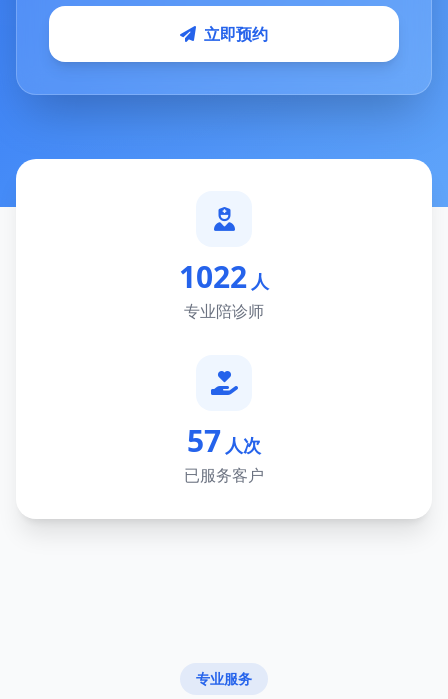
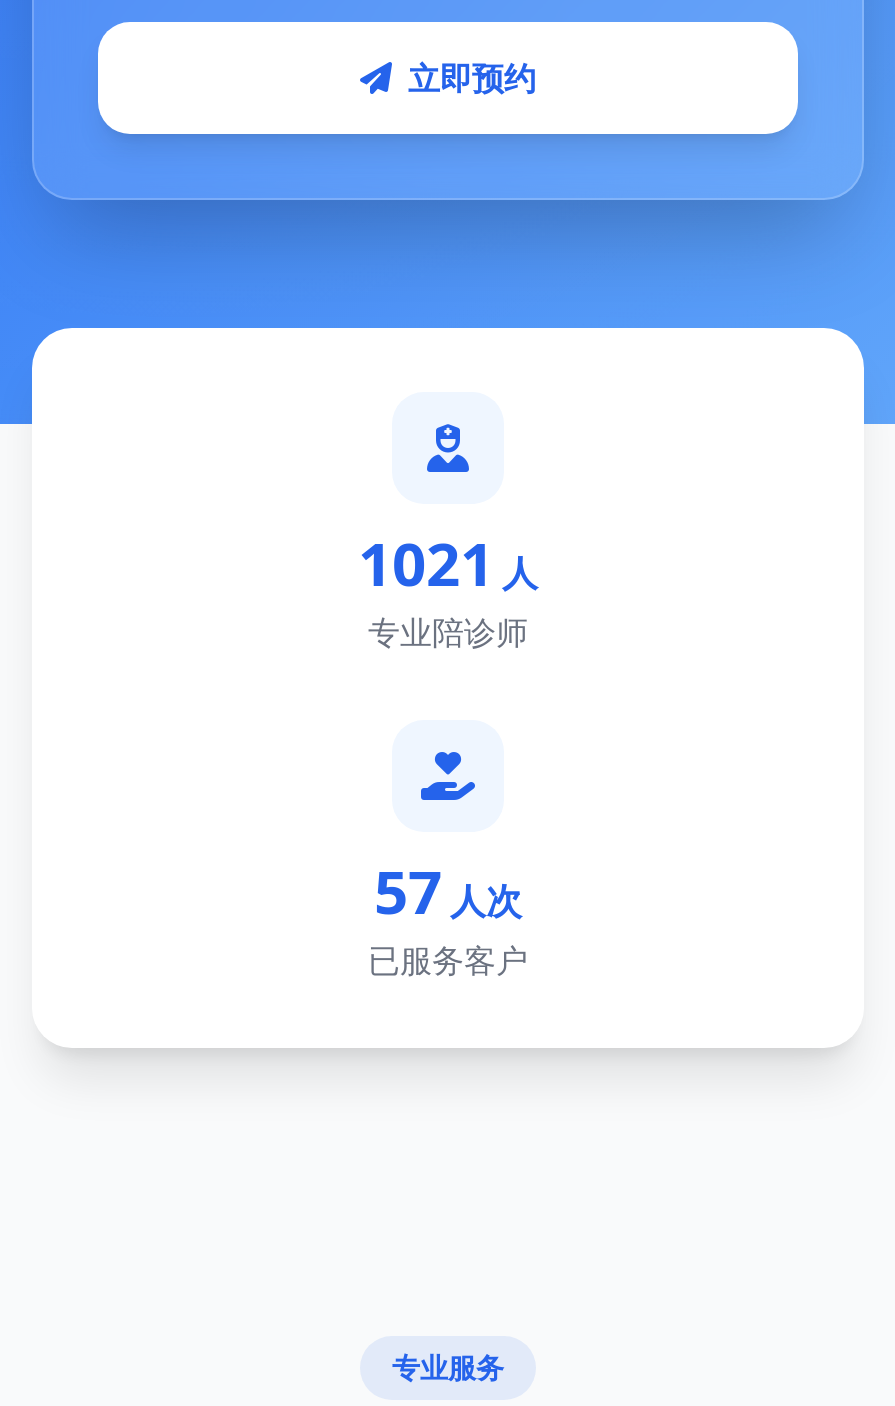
- 1022 人
+ 1021 人
